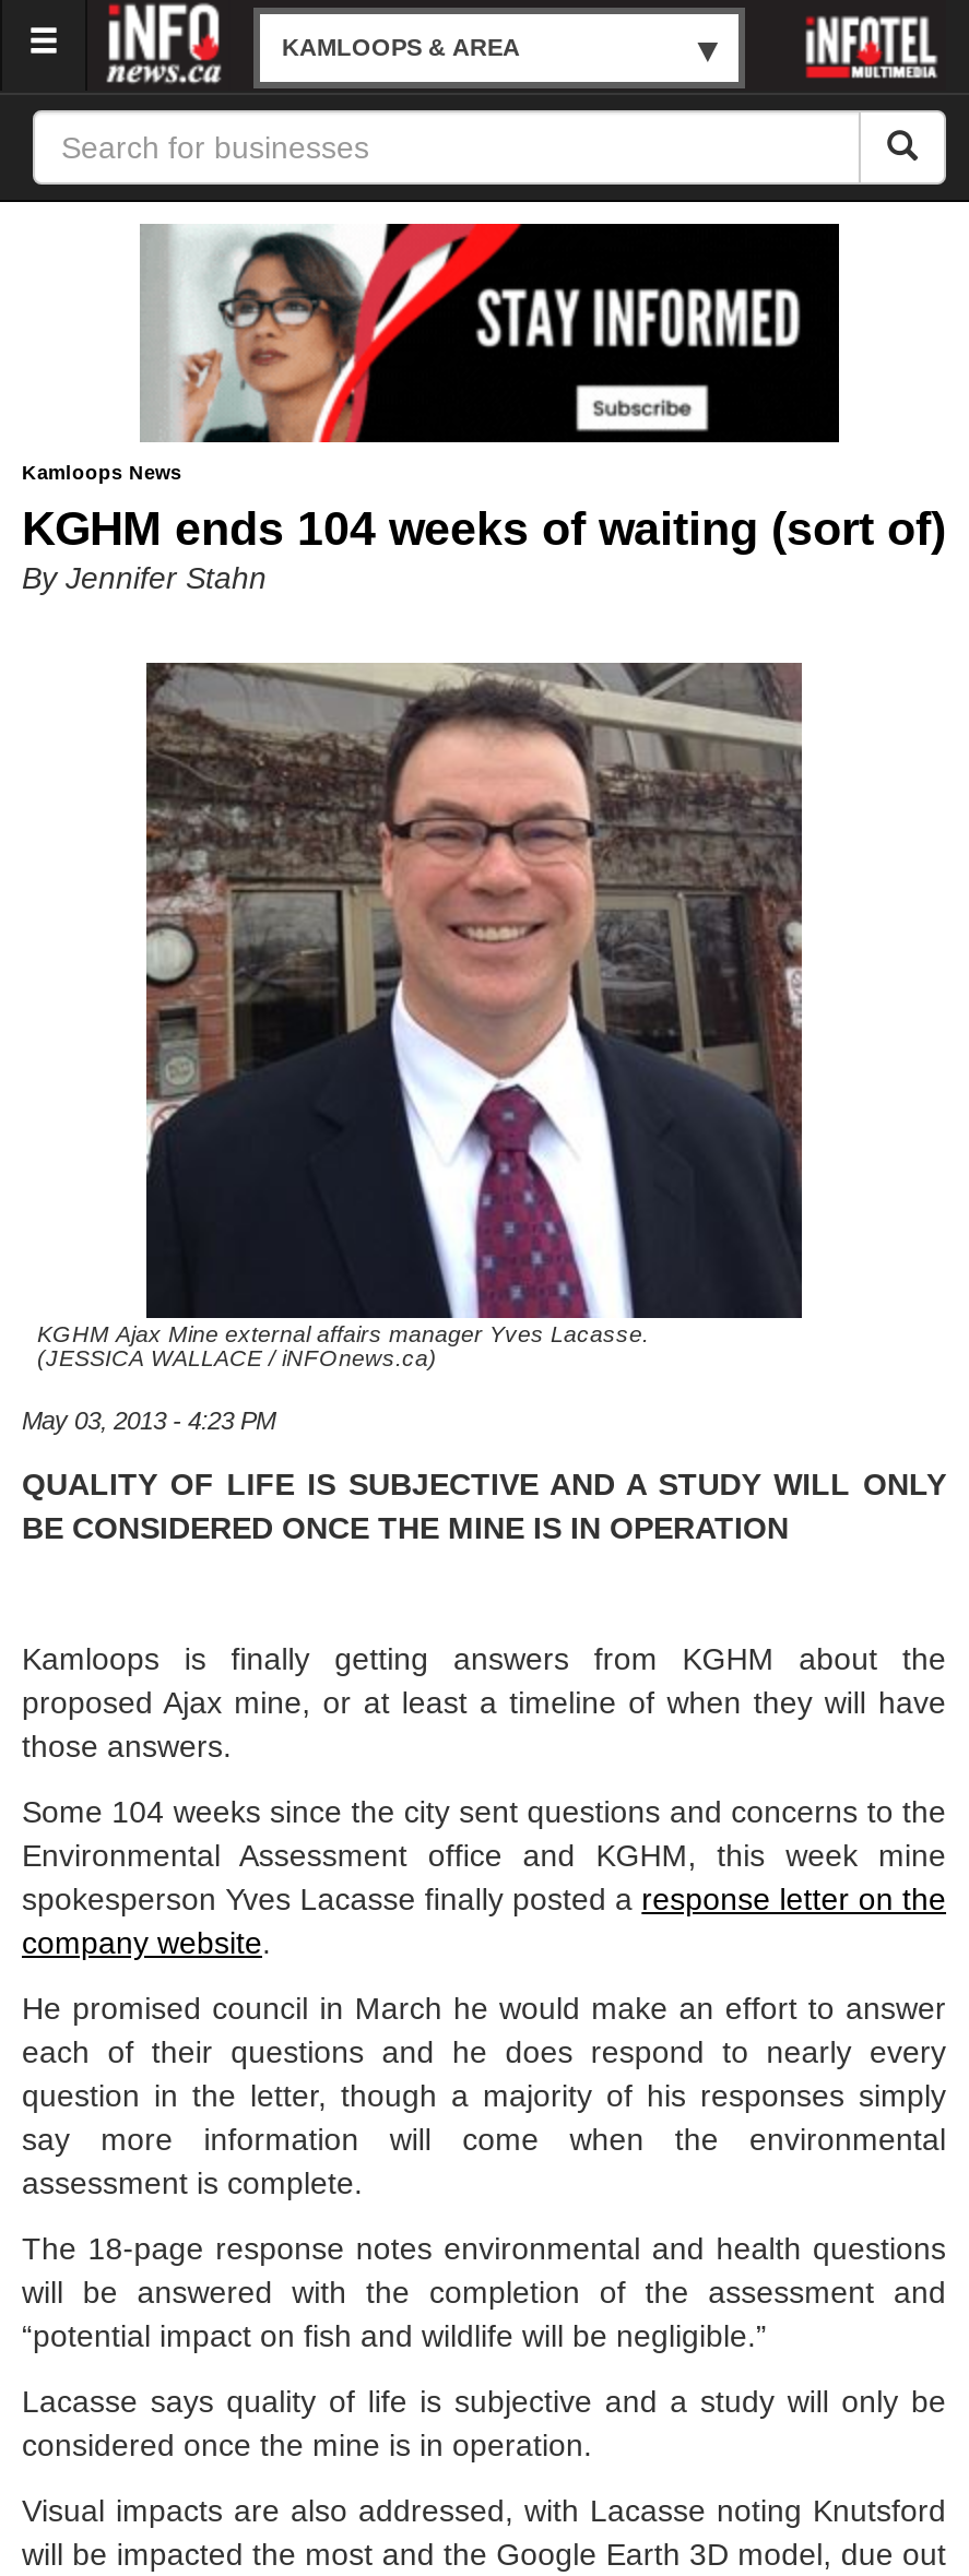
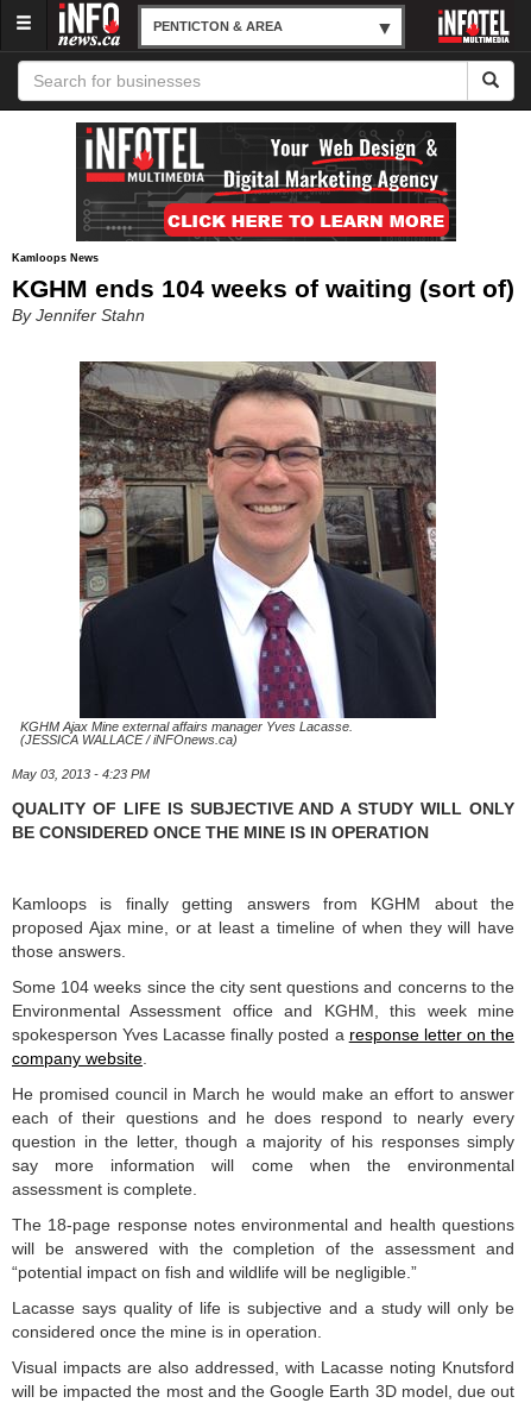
- KAMLOOPS & AREA
+ PENTICTON & AREA

- [image]
+ [image]
